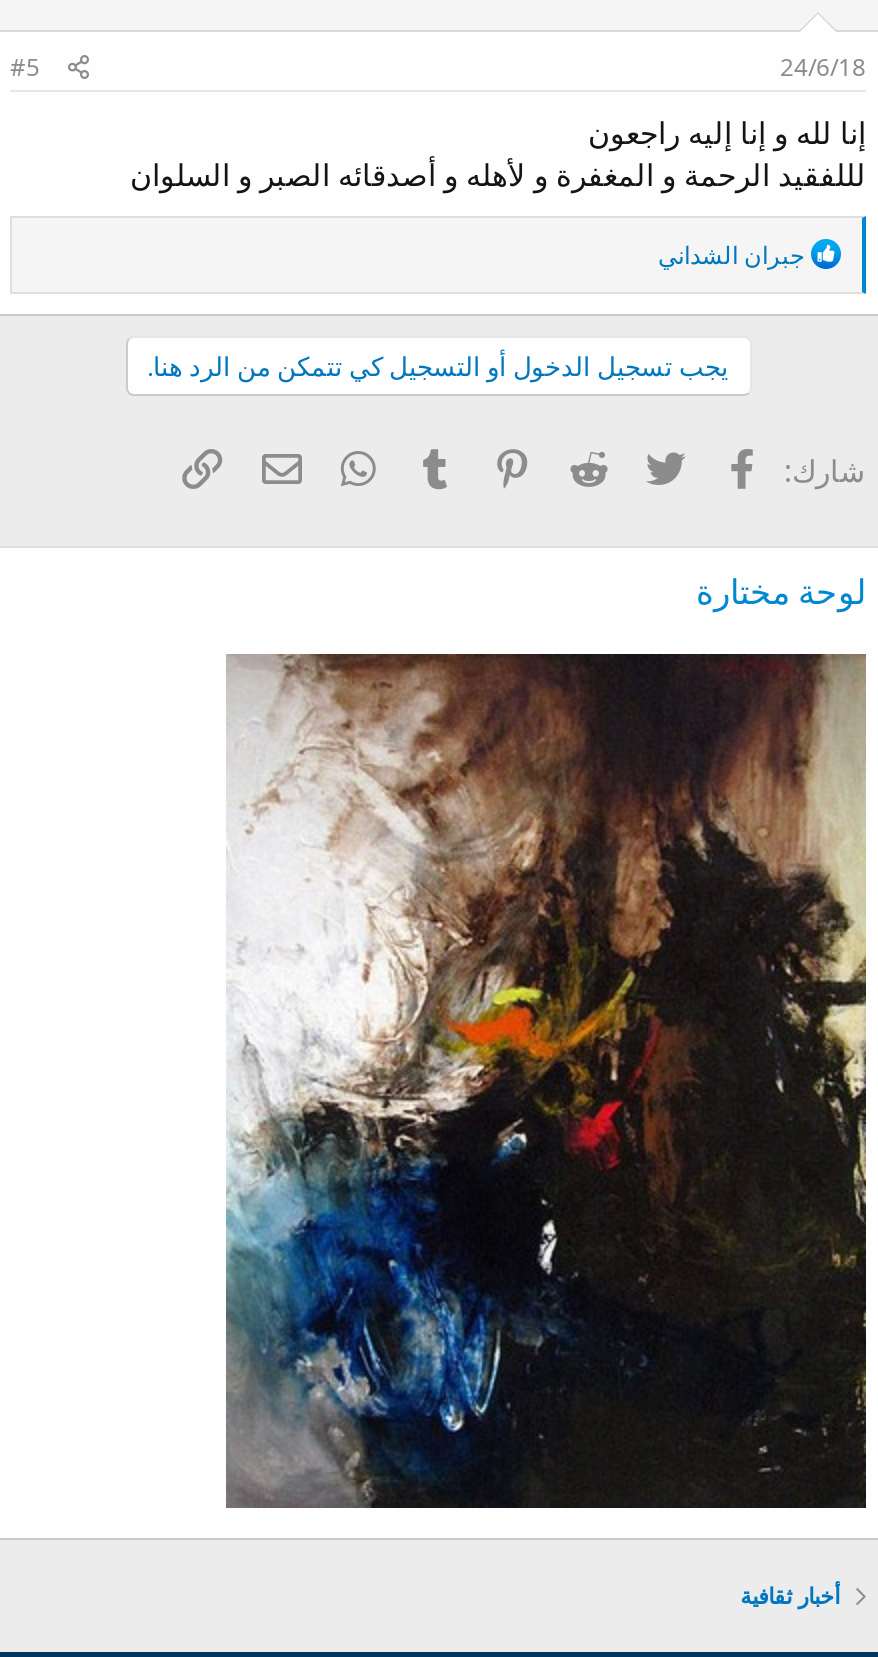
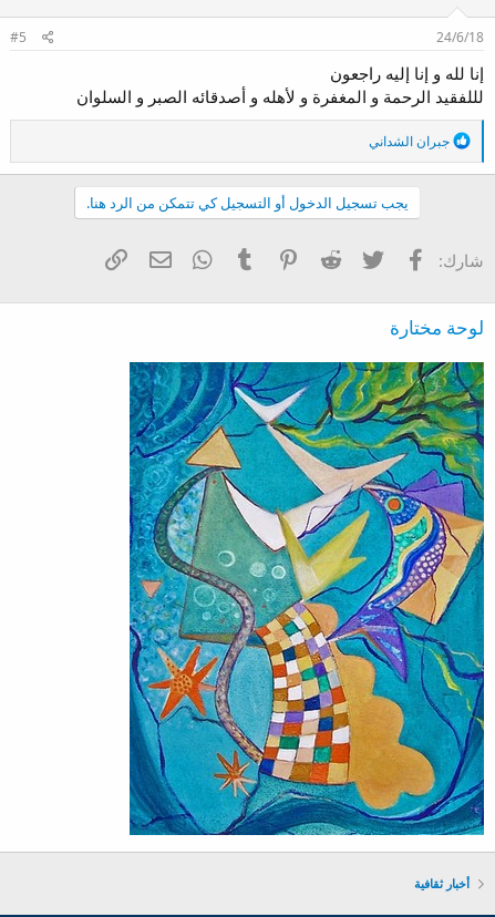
- [image]
+ [image]
